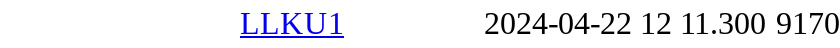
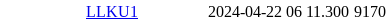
- 2024-04-22 12 11.300 9170
+ 2024-04-22 06 11.300 9170
